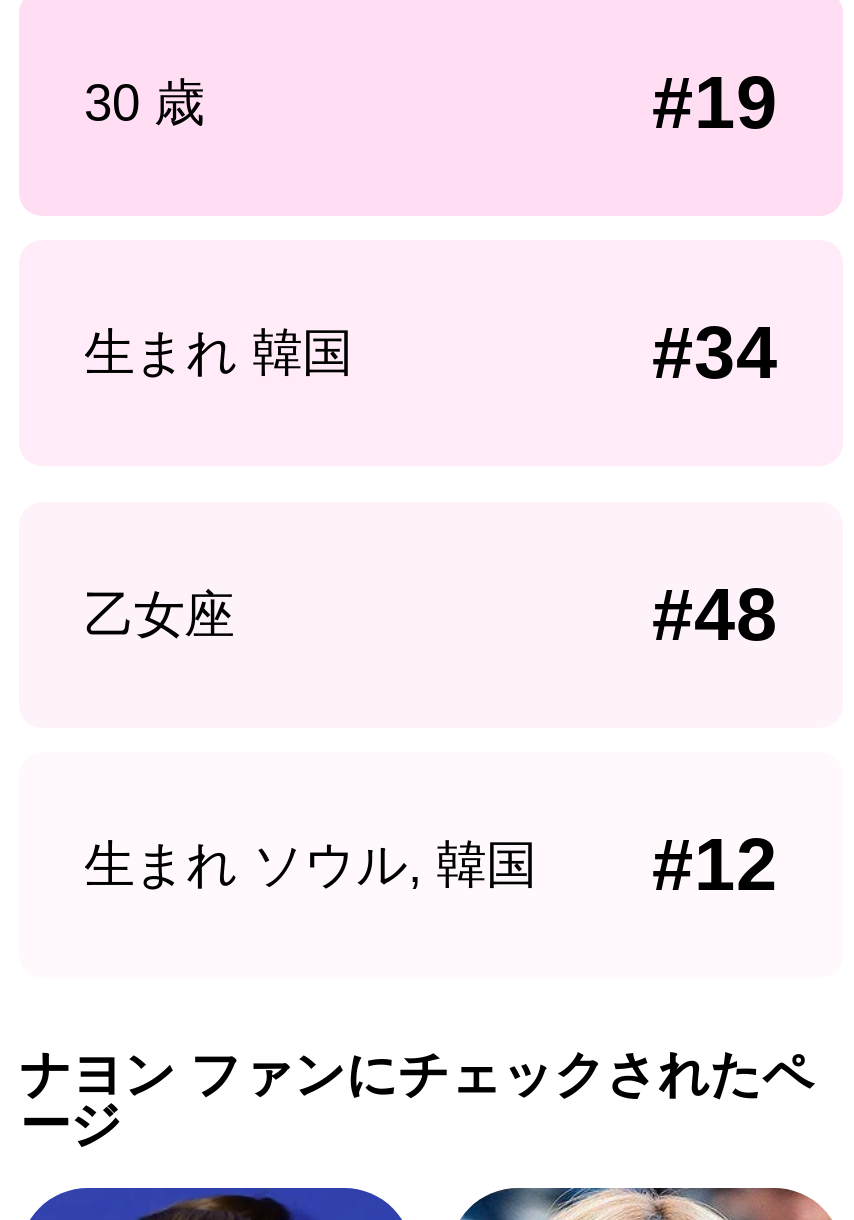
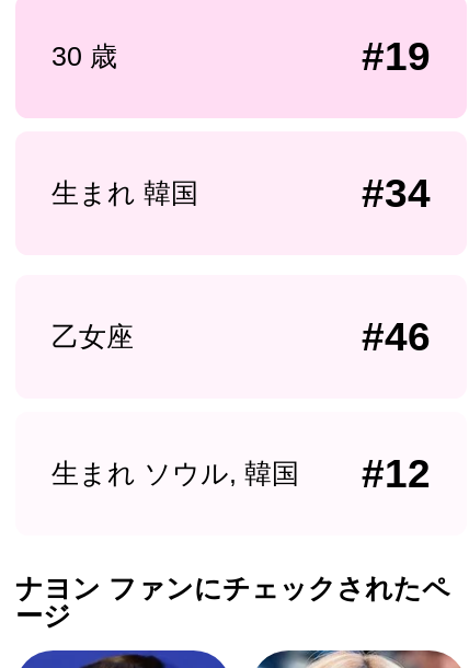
- #48
+ #46
